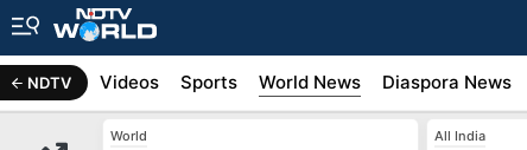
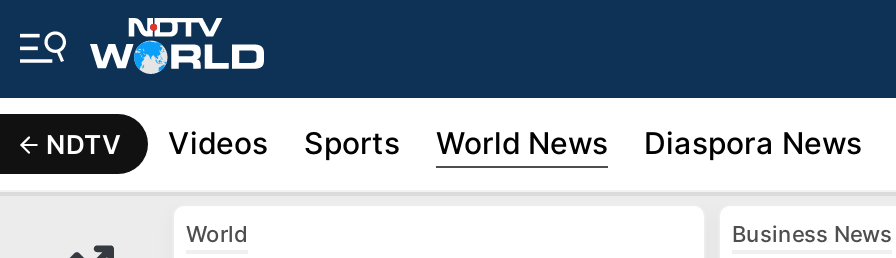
- All India
+ Business News
